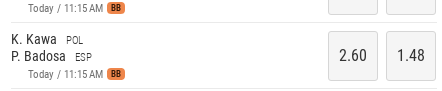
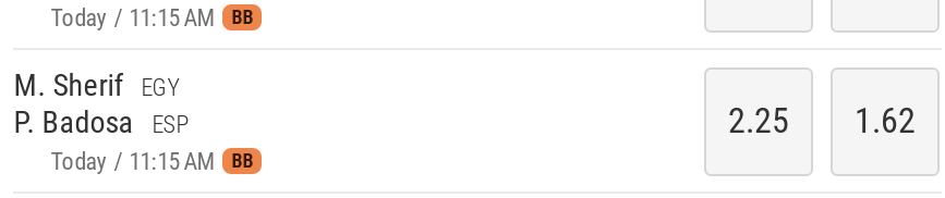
- K. Kawa POL
+ M. Sherif EGY

- 2.60
- 1.48
+ 2.25
+ 1.62
